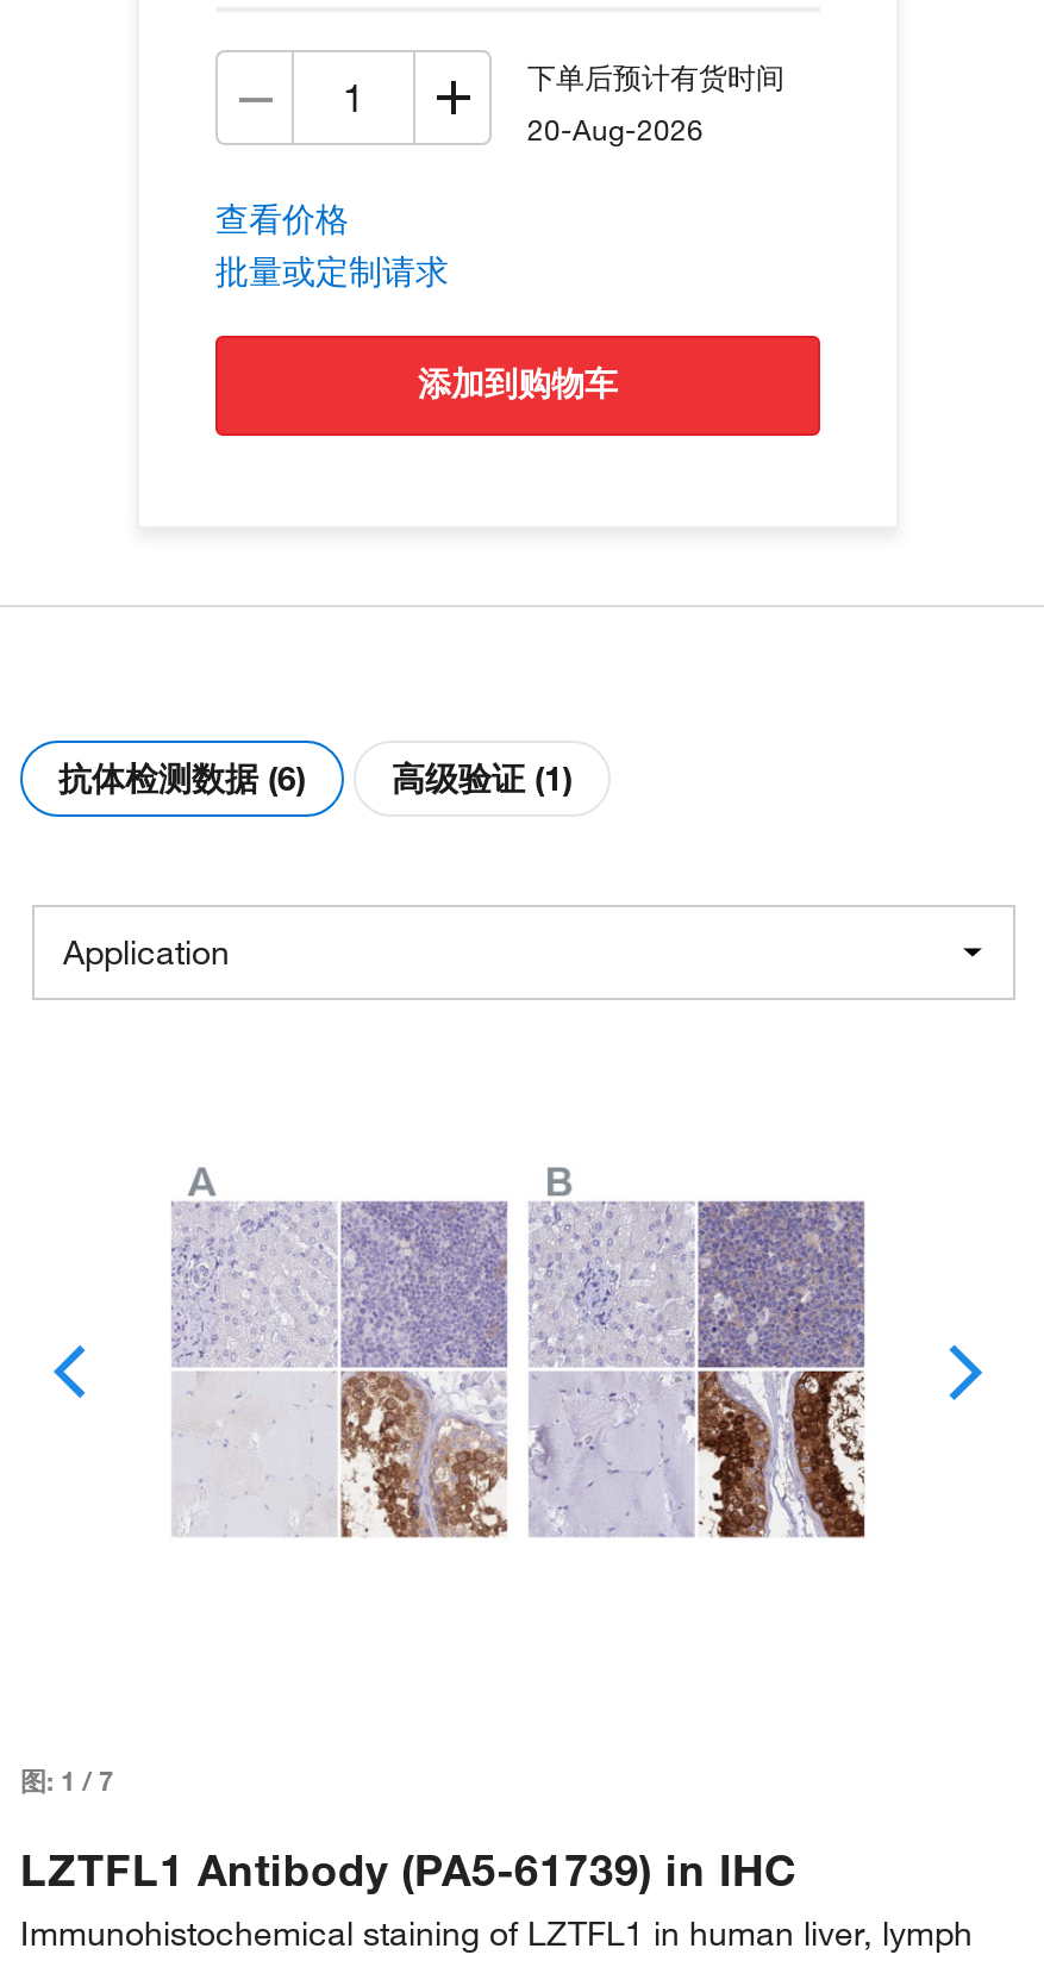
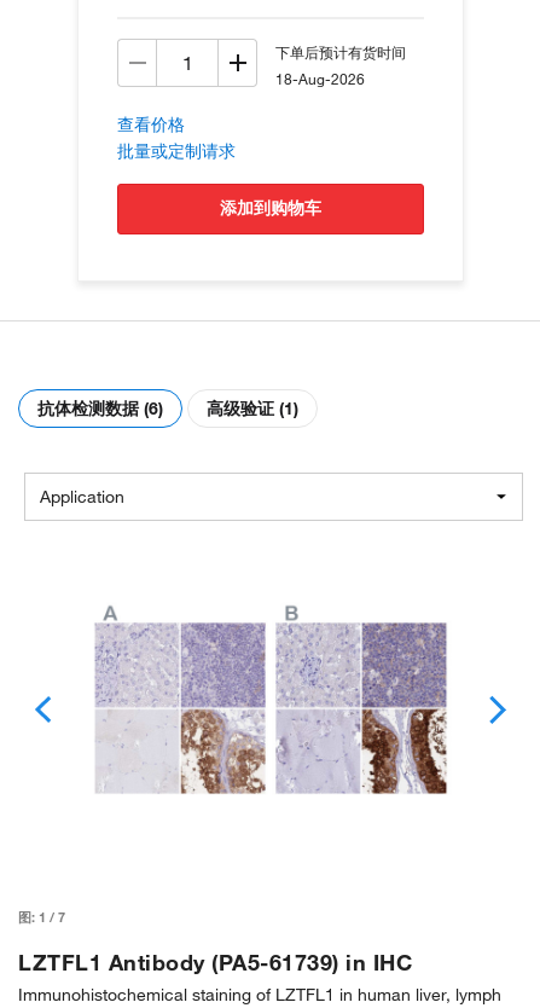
- 20-Aug-2026
+ 18-Aug-2026
